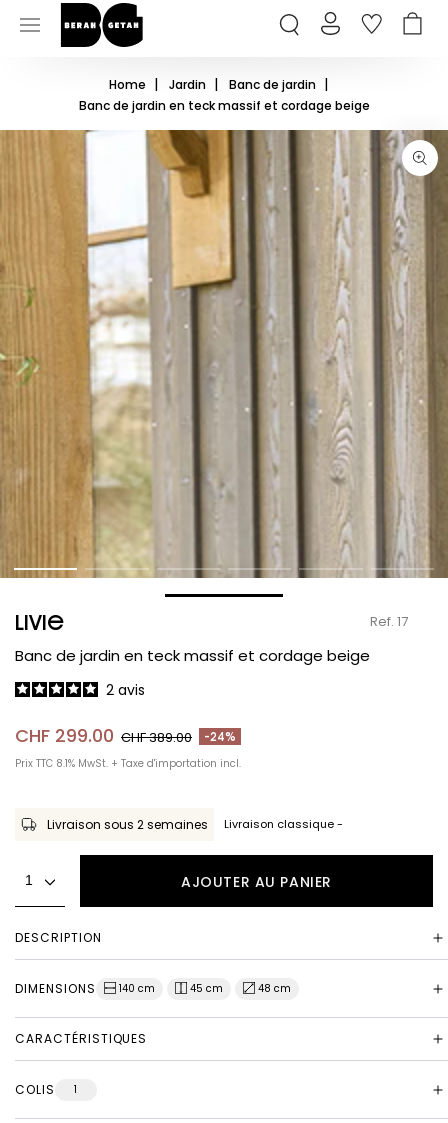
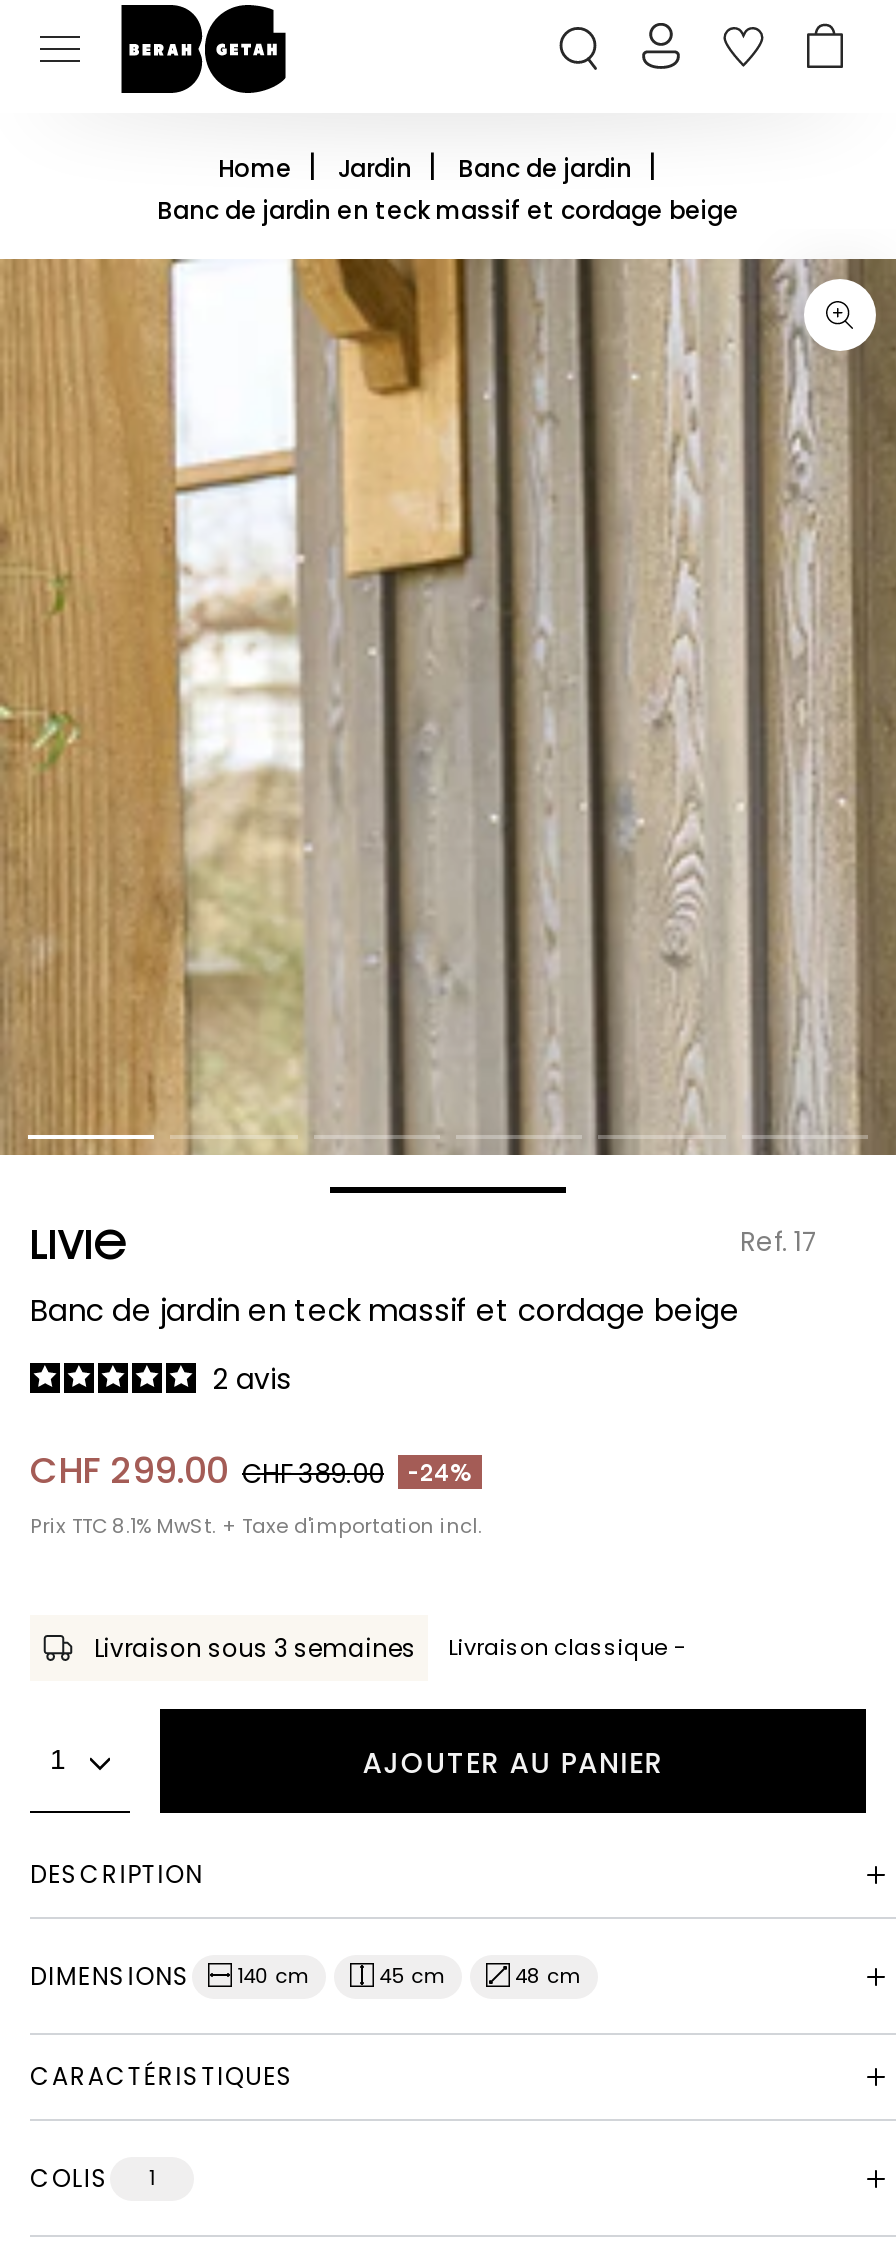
- Livraison sous 2 semaines
+ Livraison sous 3 semaines
